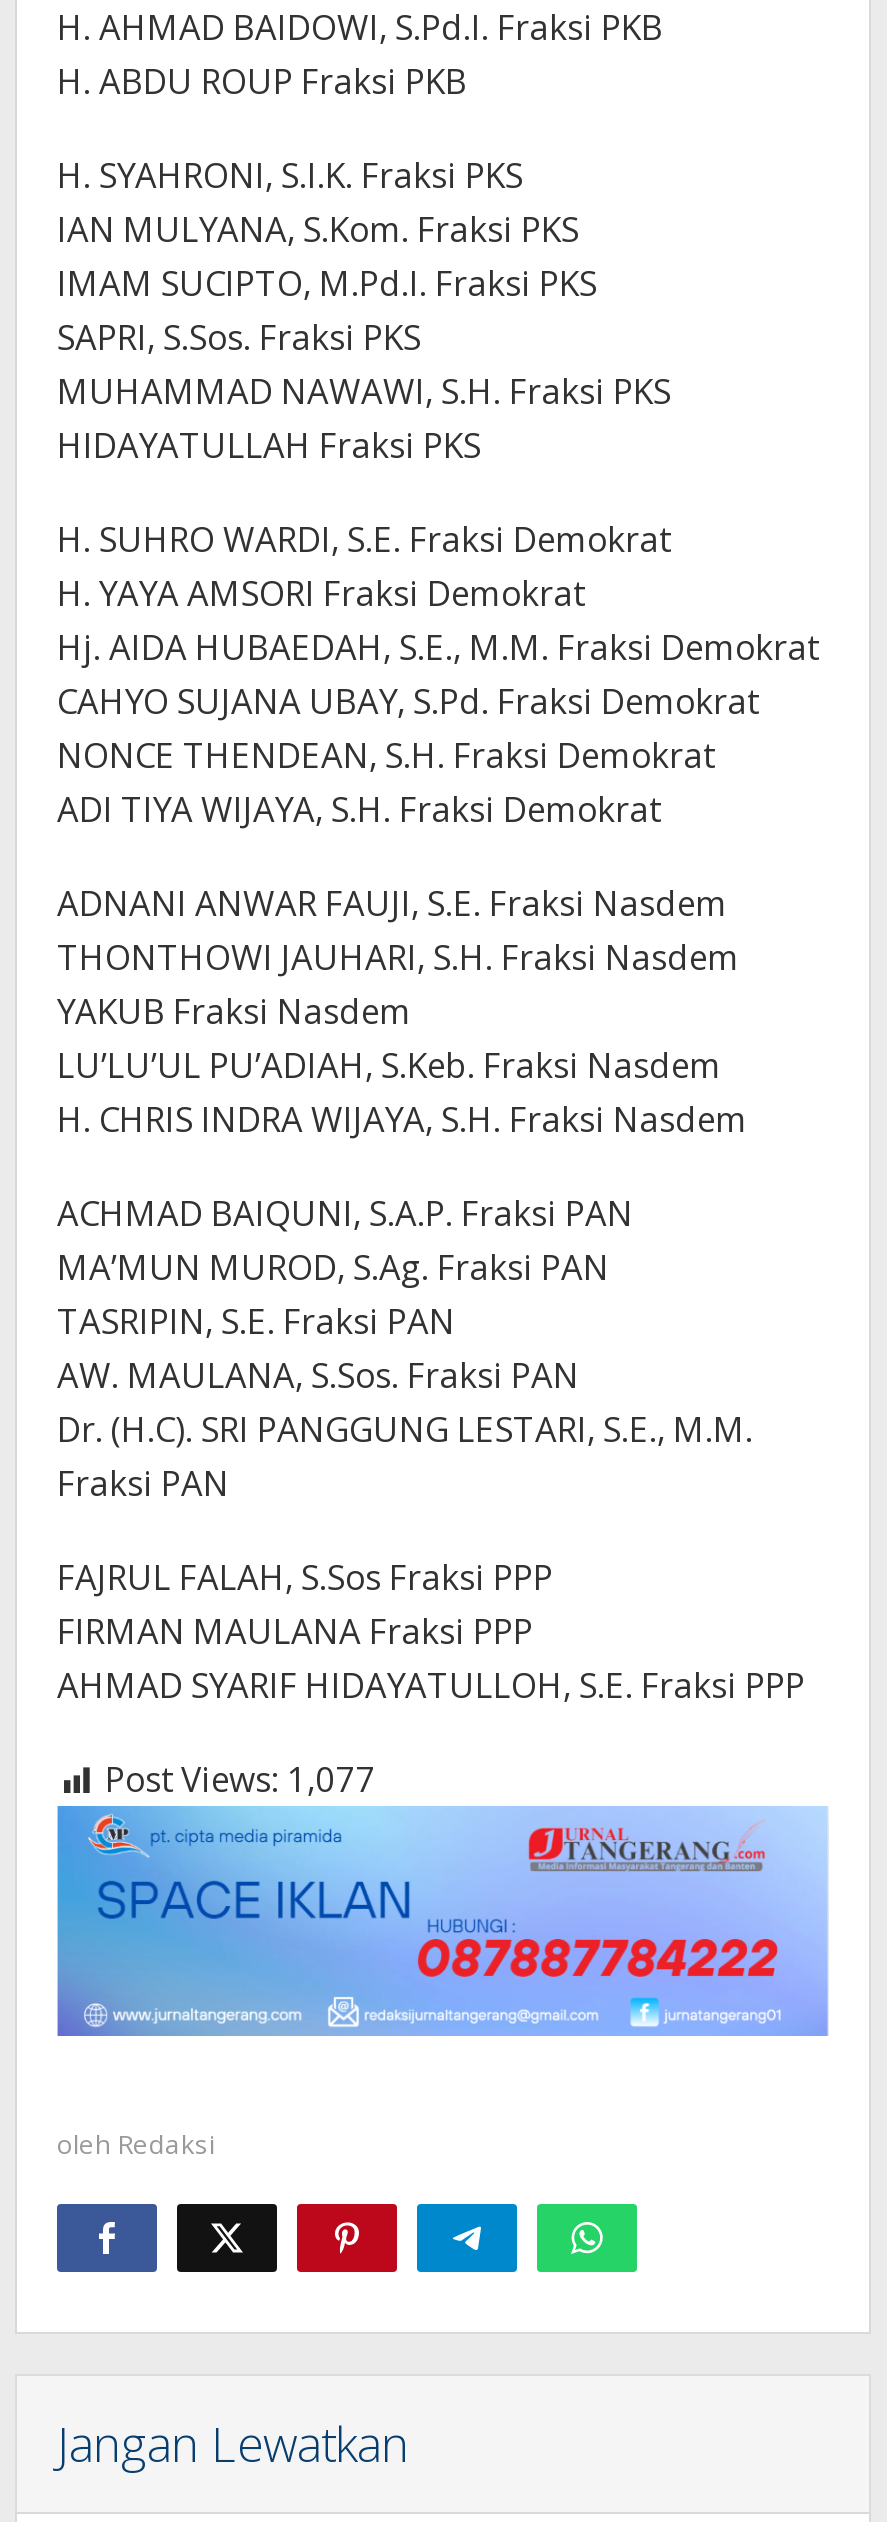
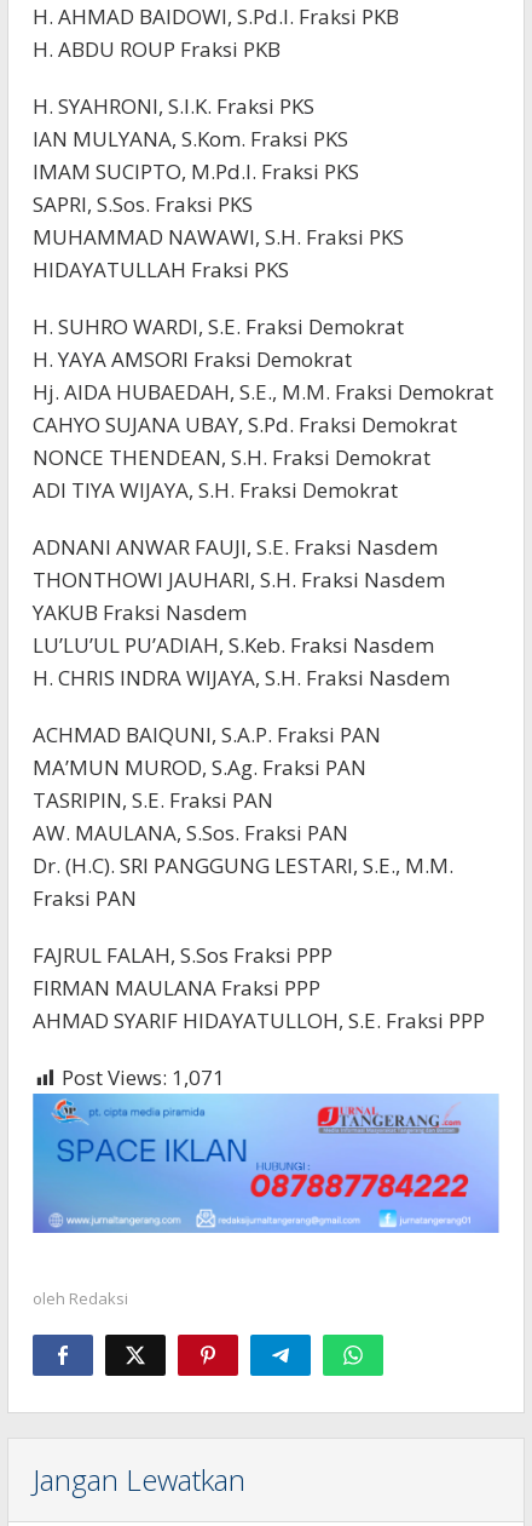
- Post Views: 1,077
+ Post Views: 1,071
